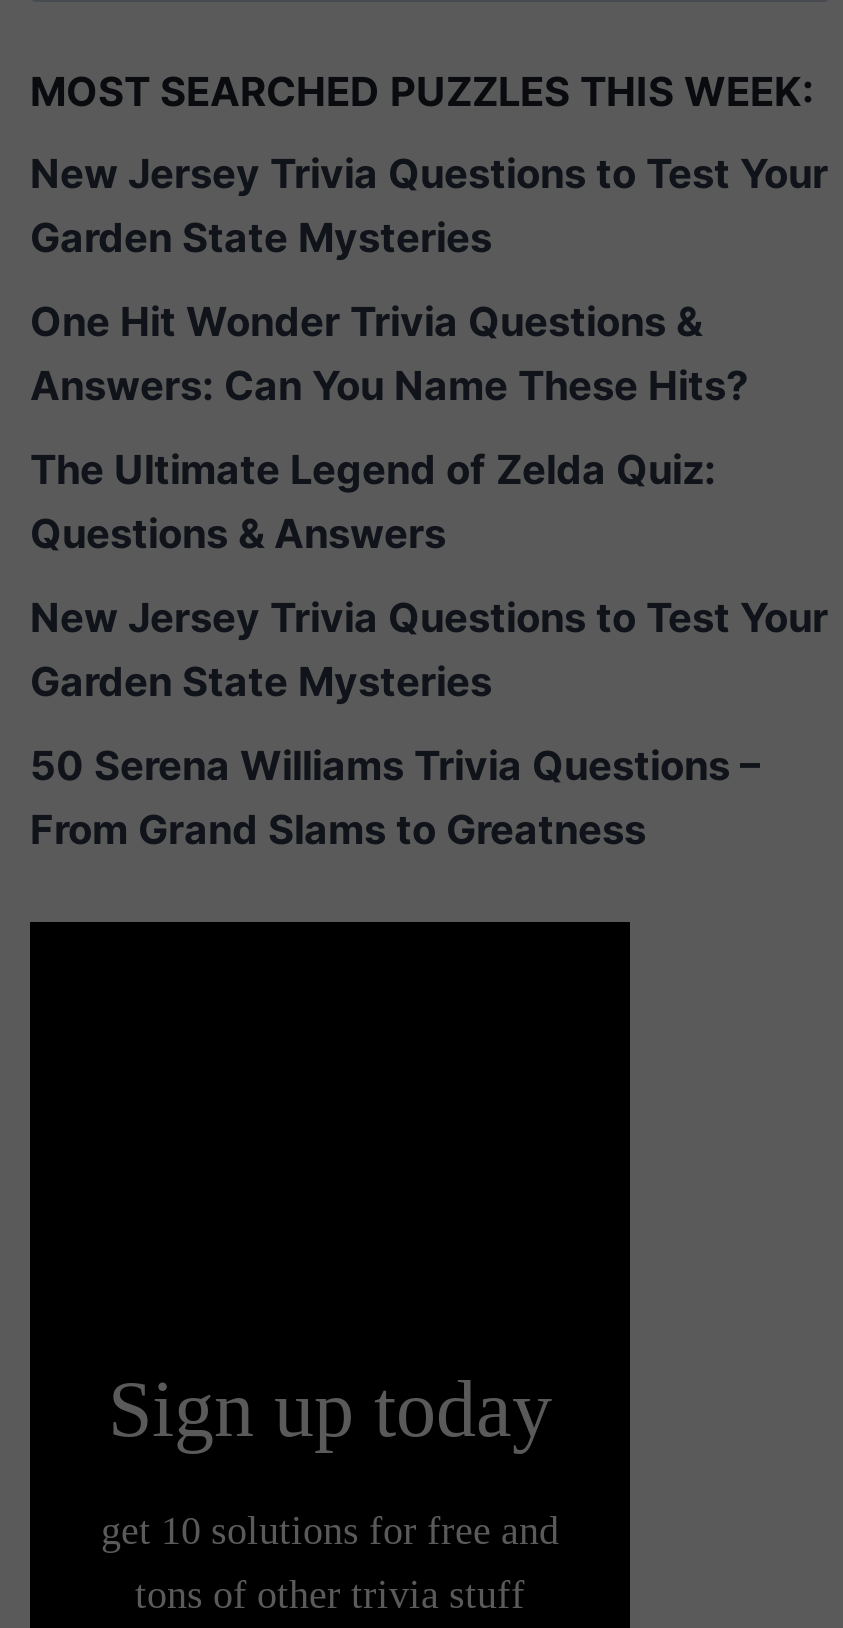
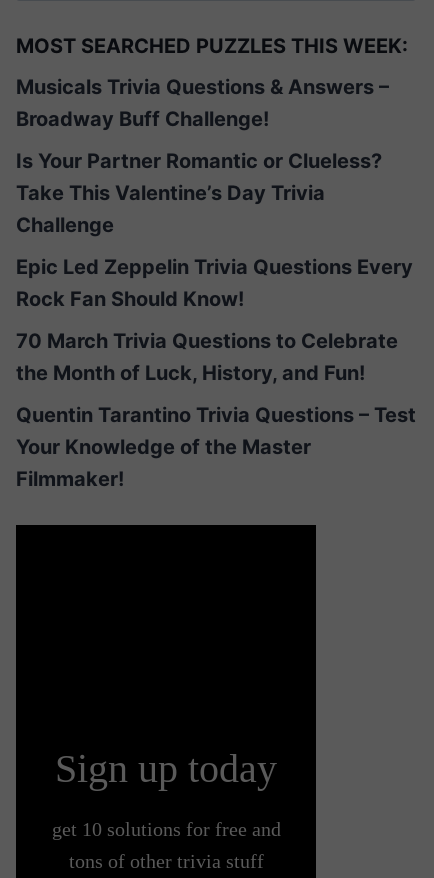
- New Jersey Trivia Questions to Test Your
- Garden State Mysteries
+ Musicals Trivia Questions & Answers –
+ Broadway Buff Challenge!

- One Hit Wonder Trivia Questions &
- Answers: Can You Name These Hits?
+ Is Your Partner Romantic or Clueless?
+ Take This Valentine’s Day Trivia
+ Challenge

- The Ultimate Legend of Zelda Quiz:
- Questions & Answers
+ Epic Led Zeppelin Trivia Questions Every
+ Rock Fan Should Know!

- New Jersey Trivia Questions to Test Your
- Garden State Mysteries
+ 70 March Trivia Questions to Celebrate
+ the Month of Luck, History, and Fun!

- 50 Serena Williams Trivia Questions –
- From Grand Slams to Greatness
+ Quentin Tarantino Trivia Questions – Test
+ Your Knowledge of the Master
+ Filmmaker!
